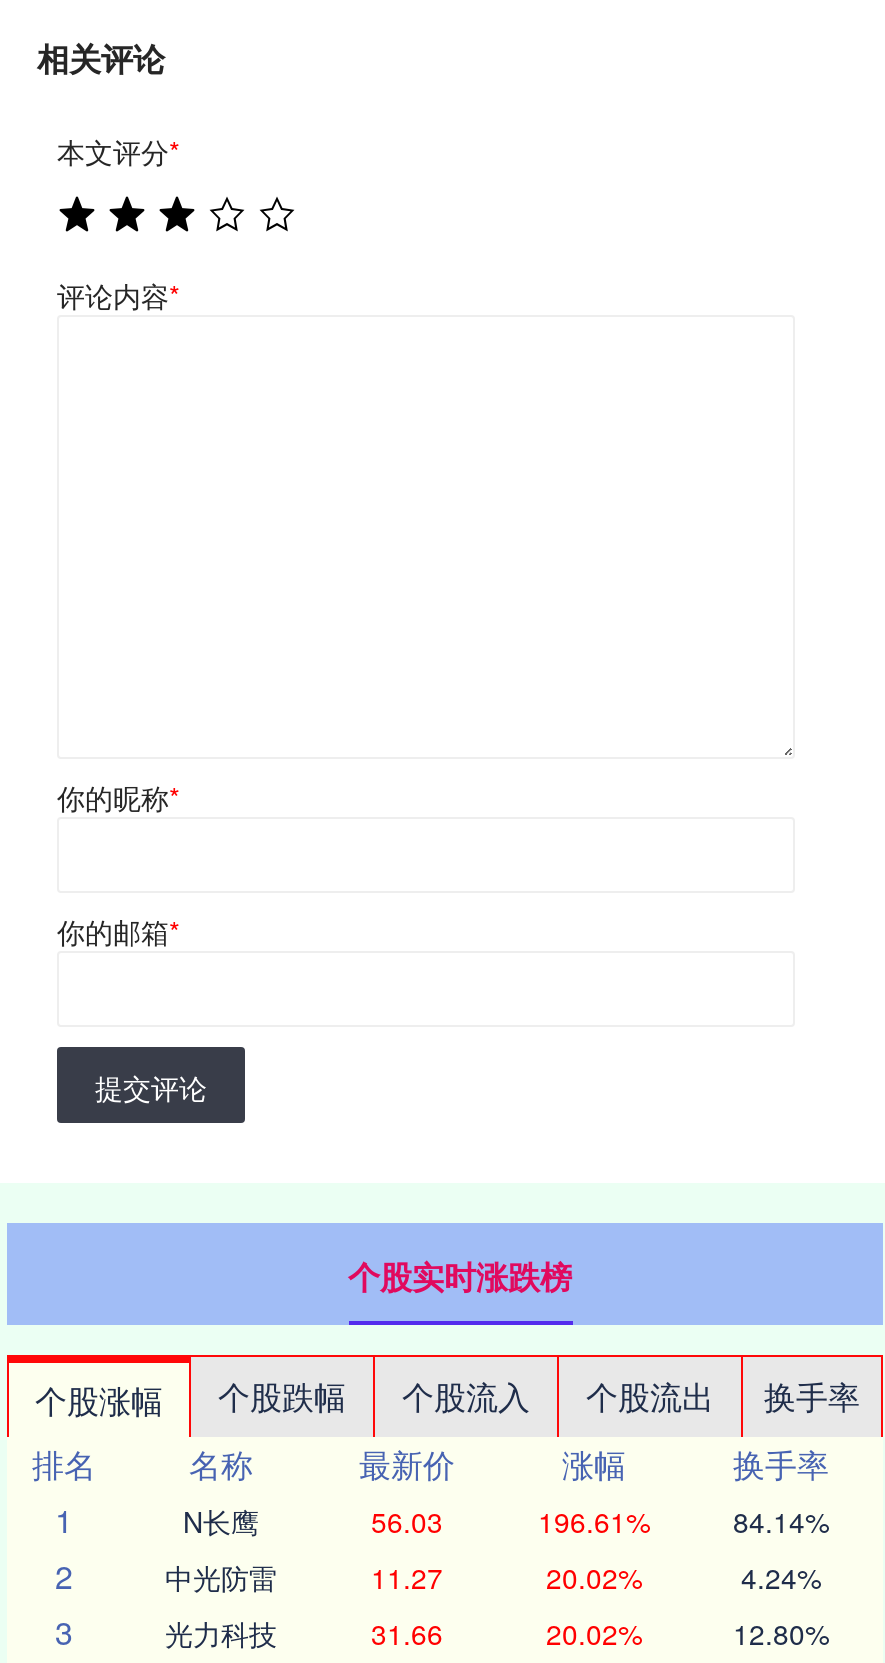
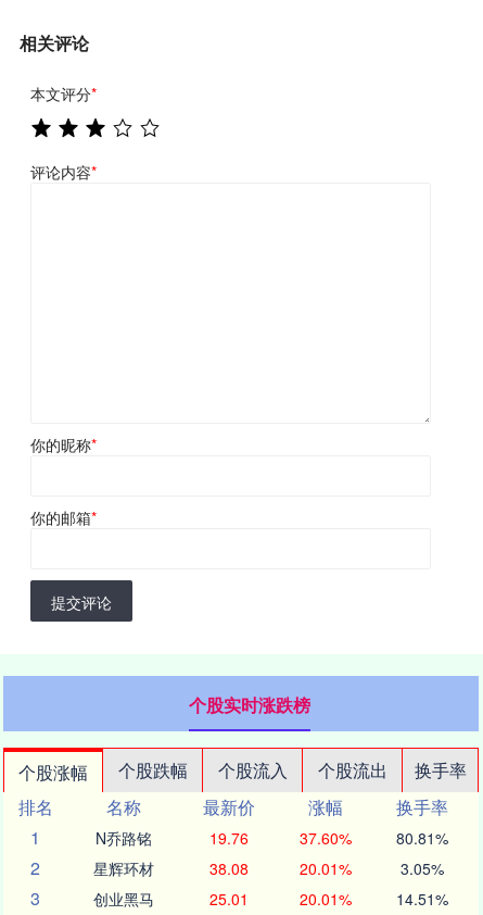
- N长鹰
- 56.03
- 196.61%
- 84.14%
+ N乔路铭
+ 19.76
+ 37.60%
+ 80.81%

- 中光防雷
- 11.27
- 20.02%
- 4.24%
+ 星辉环材
+ 38.08
+ 20.01%
+ 3.05%

- 光力科技
- 31.66
- 20.02%
- 12.80%
+ 创业黑马
+ 25.01
+ 20.01%
+ 14.51%
